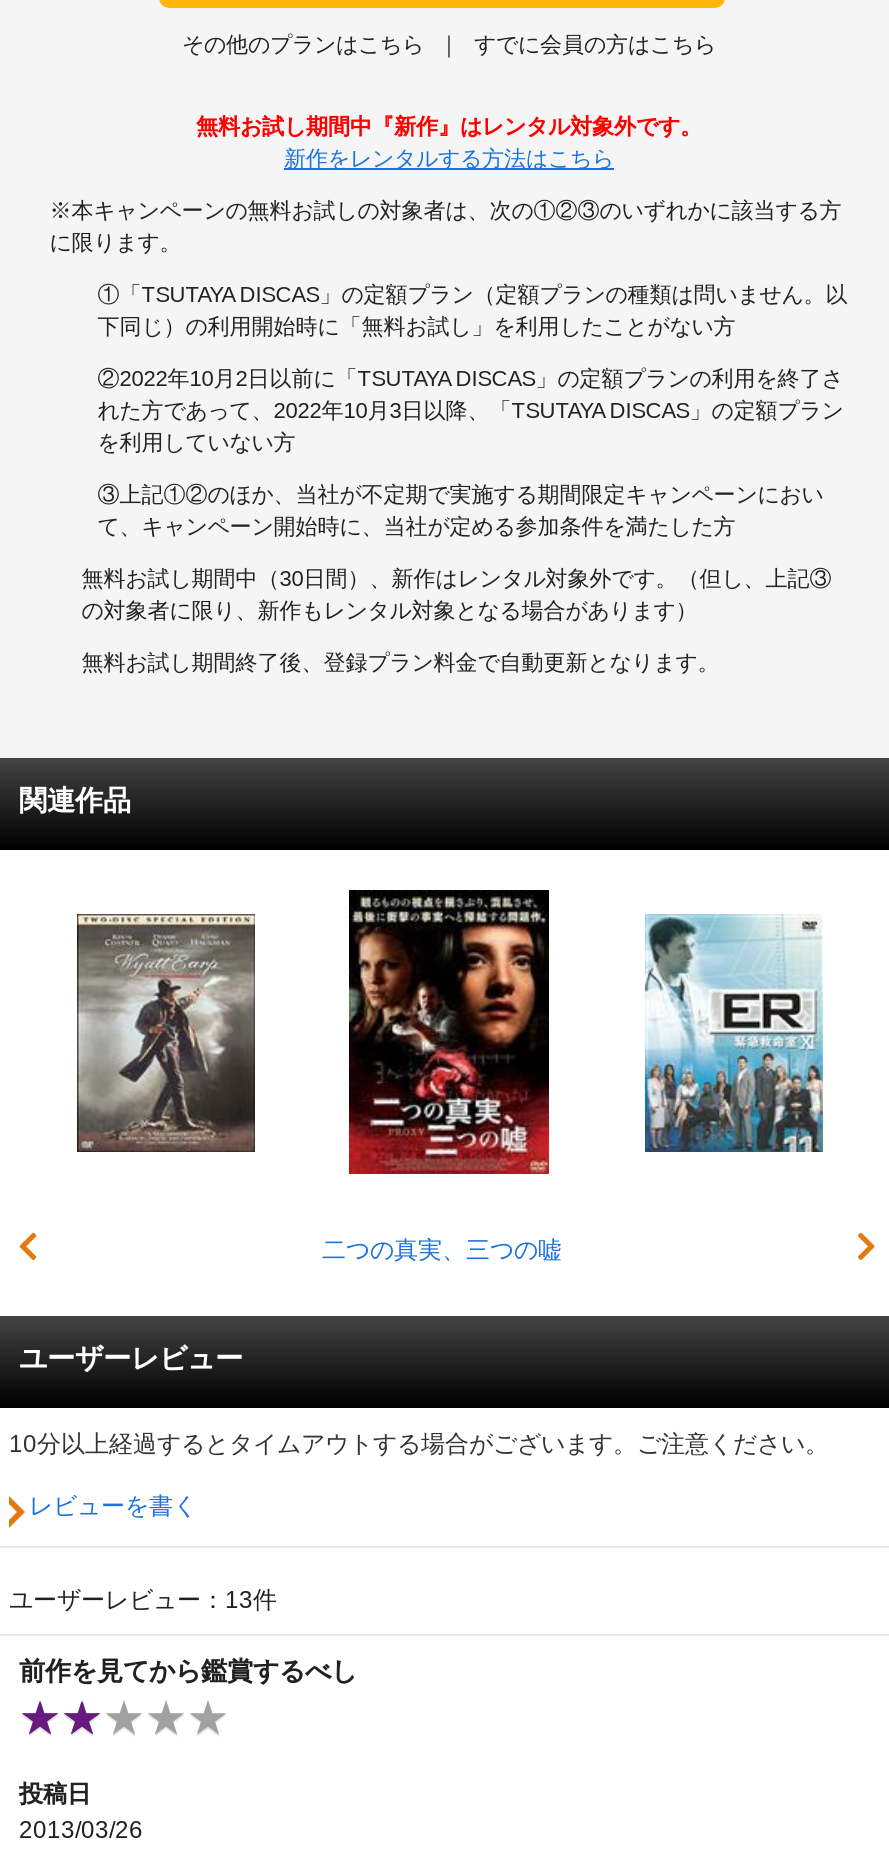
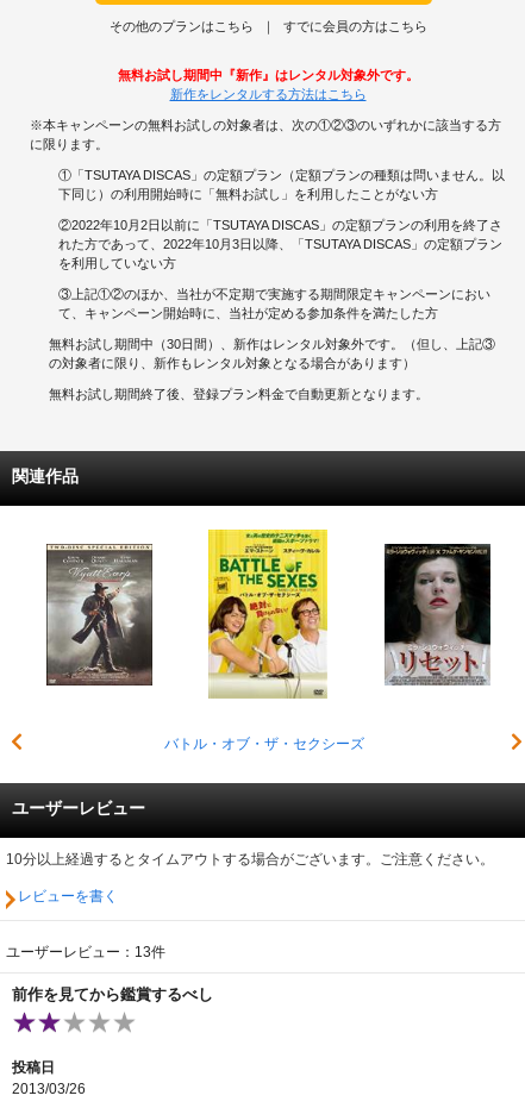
- [image]
- 二つの真実、三つの嘘
+ [image]
+ バトル・オブ・ザ・セクシーズ

- [image]
+ [image]
